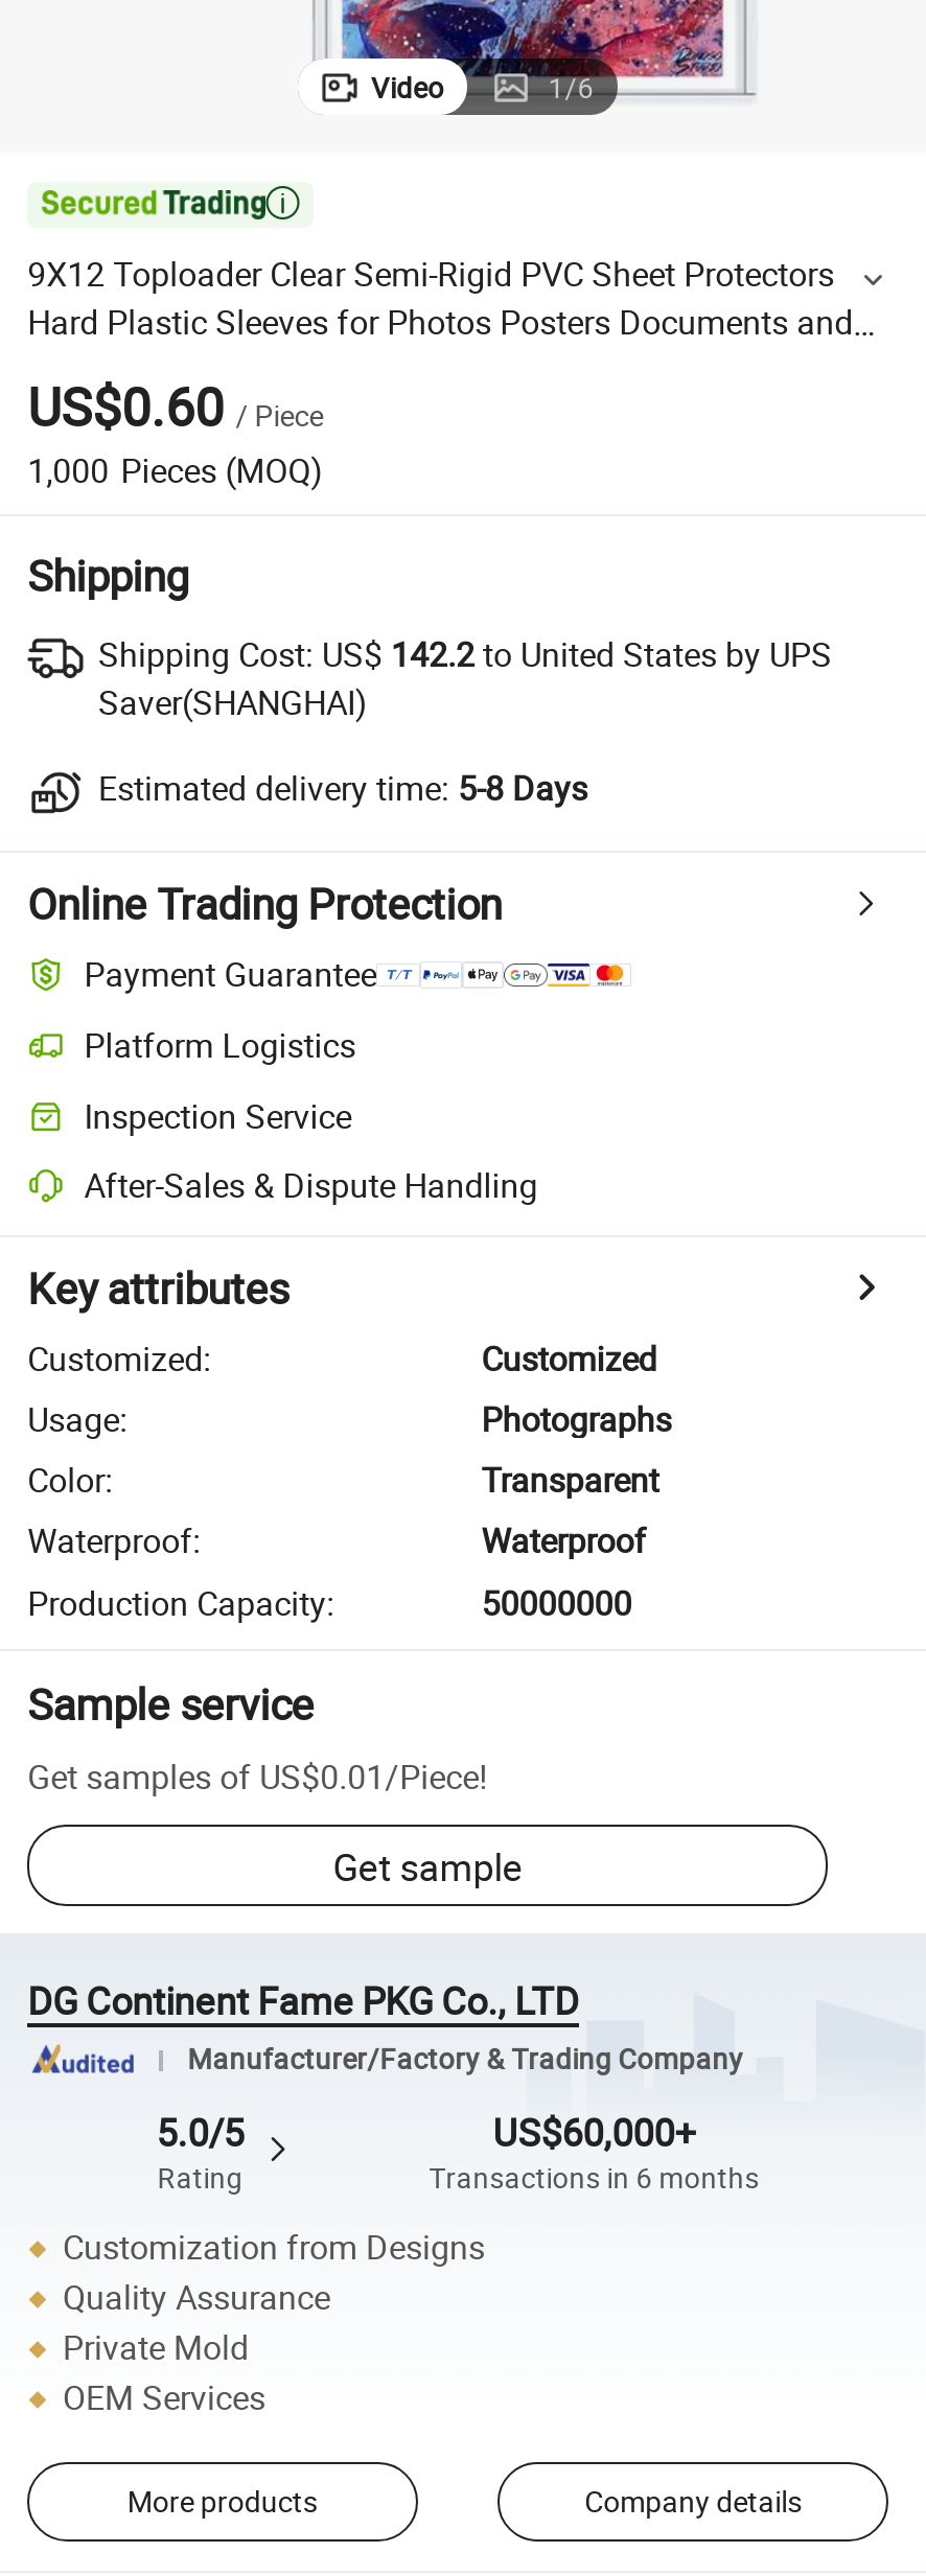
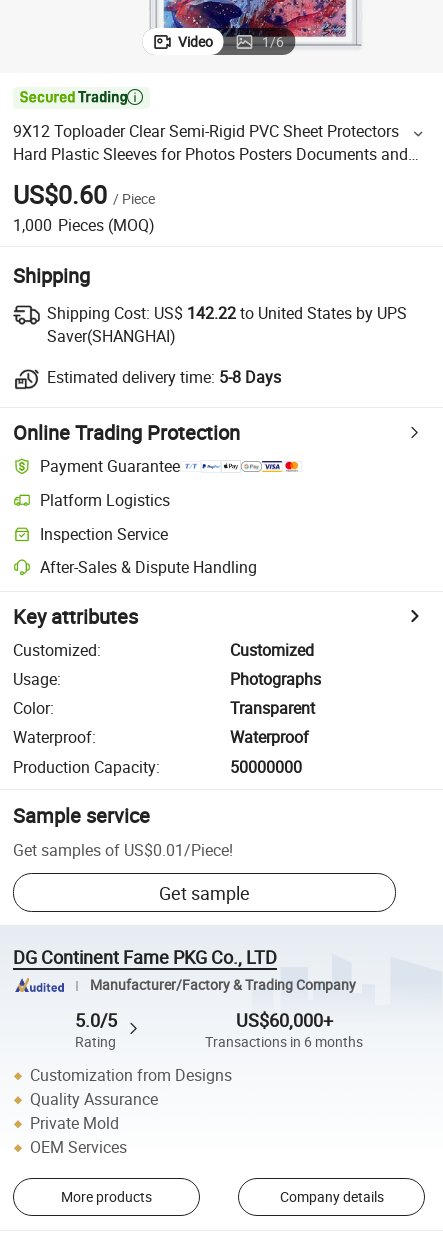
- Shipping Cost: US$142.2 to United States by UPS
+ Shipping Cost: US$142.22 to United States by UPS
